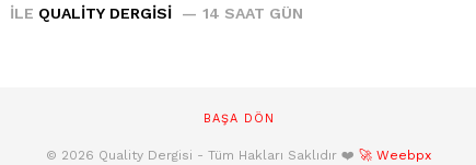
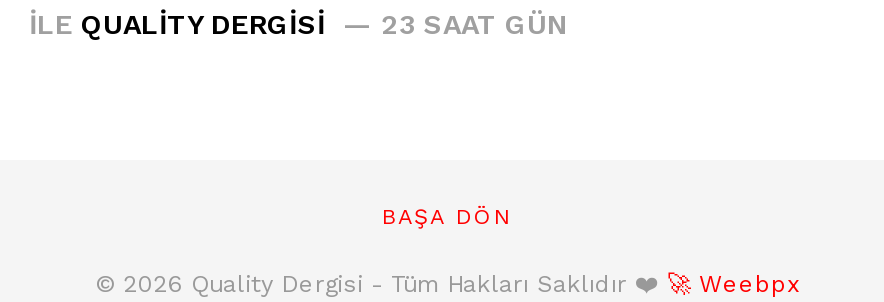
- 14 SAAT GÜN
+ 23 SAAT GÜN
